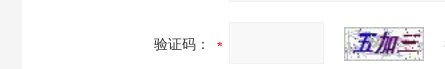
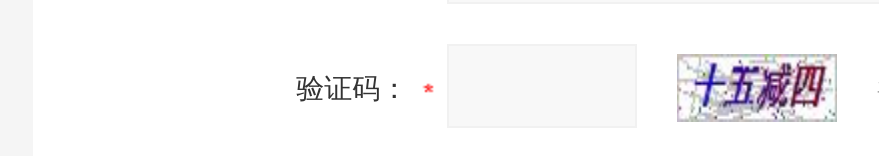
- [image]
+ [image]
